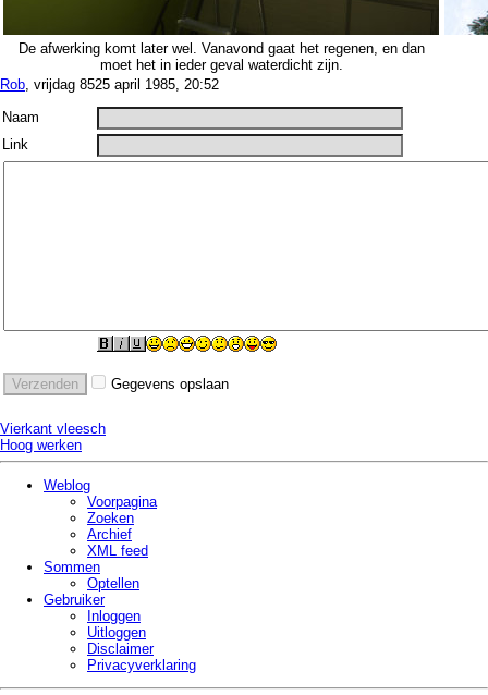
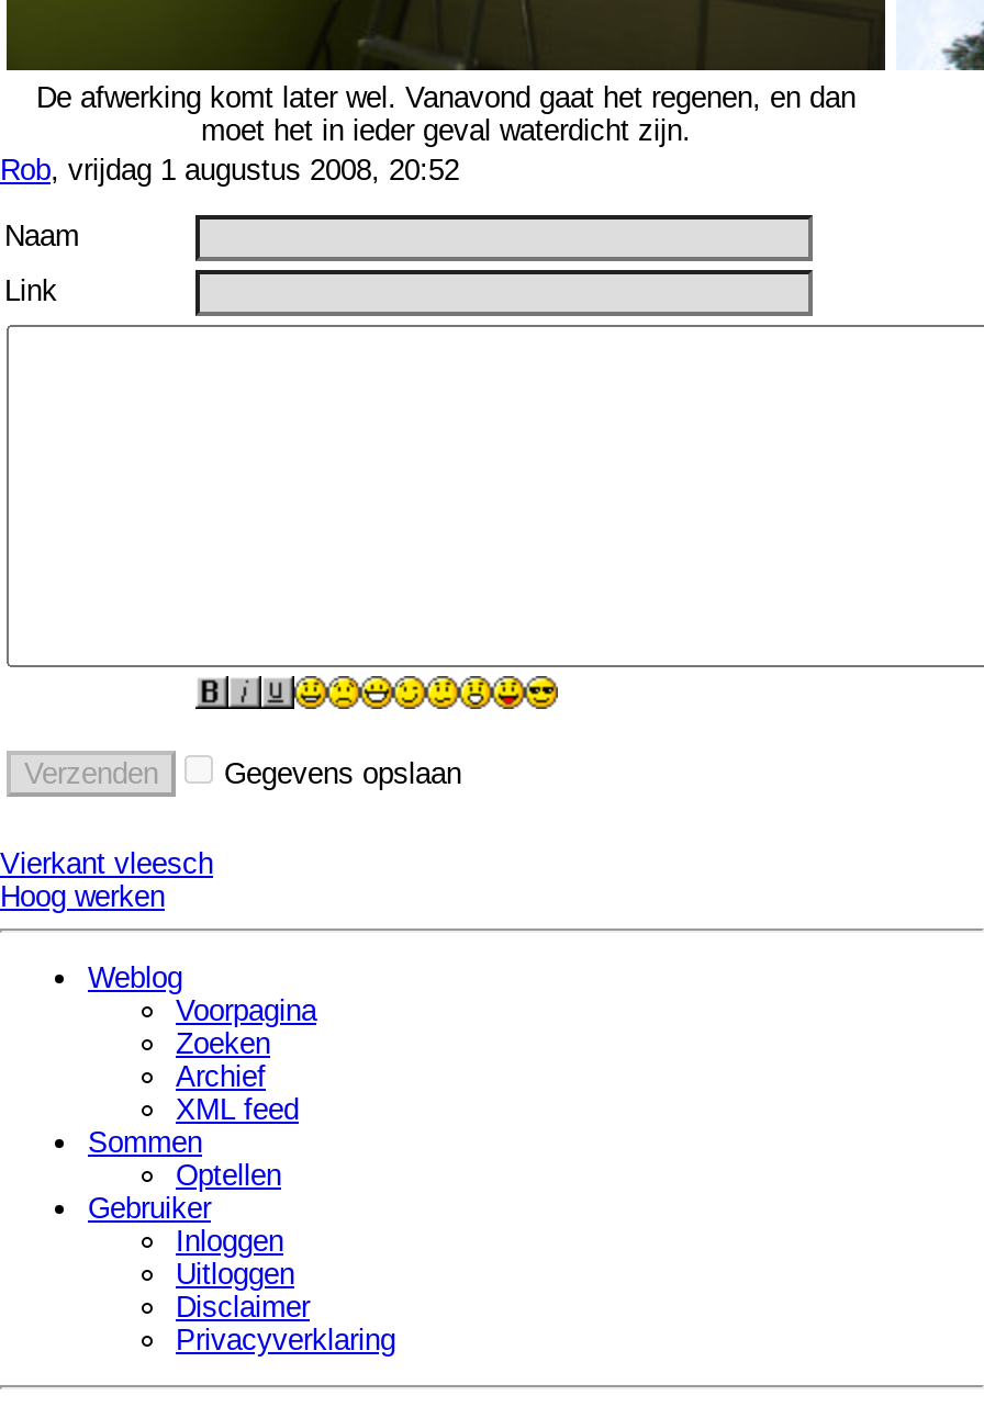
- Rob, vrijdag 8525 april 1985, 20:52
+ Rob, vrijdag 1 augustus 2008, 20:52
